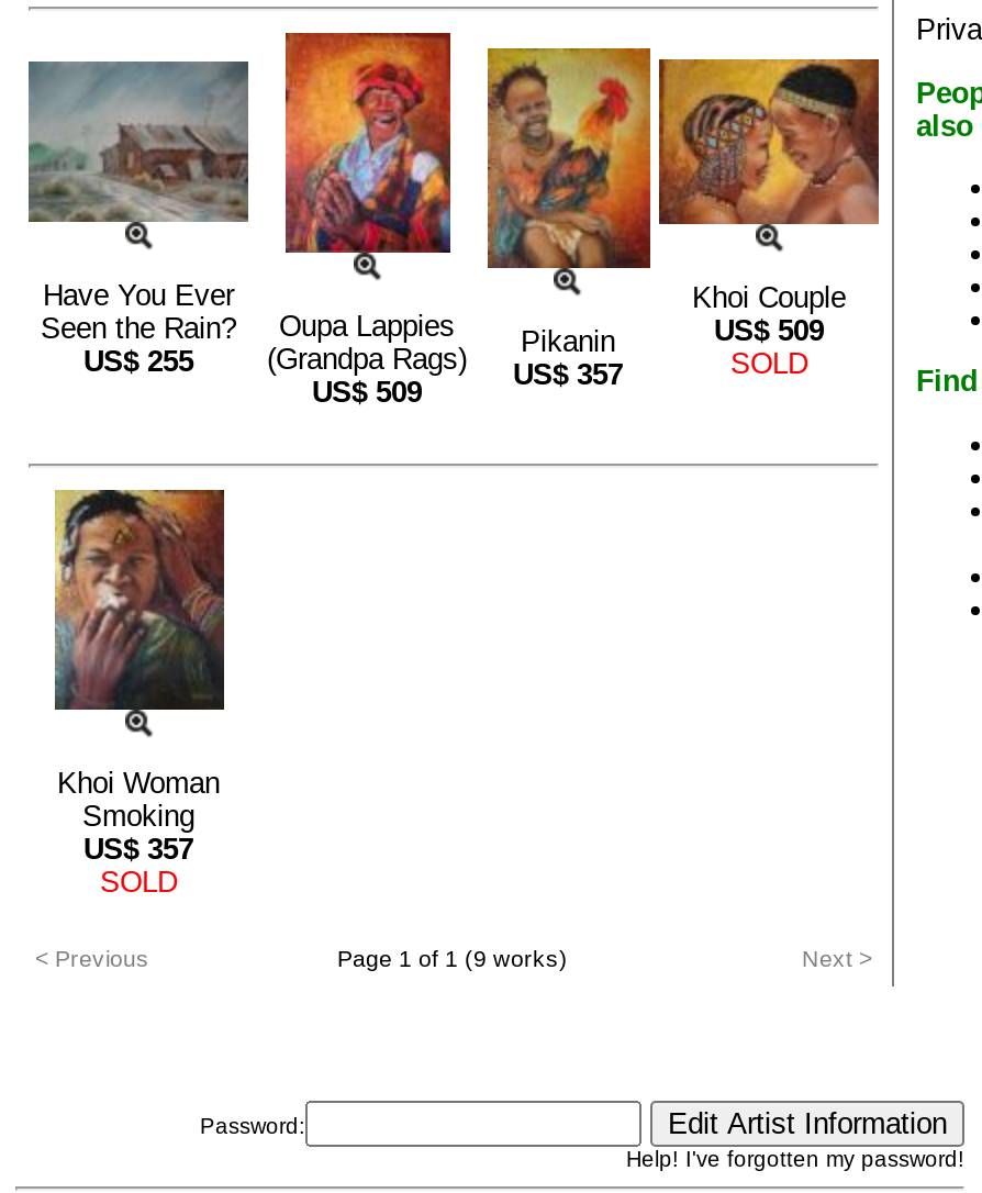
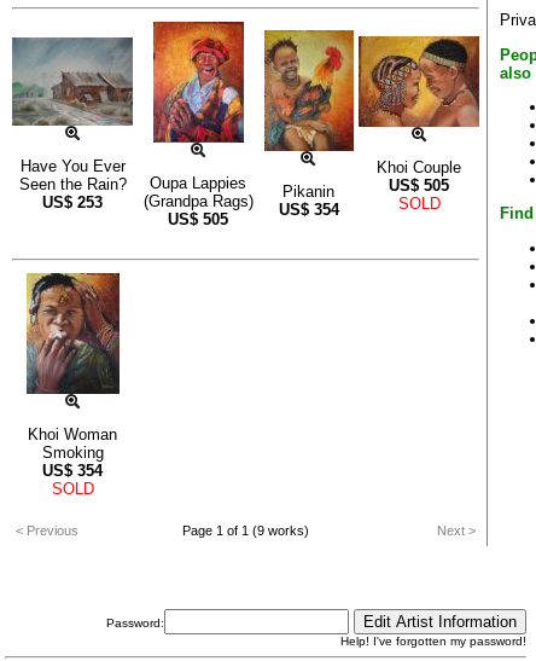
- US$509
+ US$505

- US$255
+ US$253

- (Grandpa Rags) US$357
+ (Grandpa Rags) US$354

- US$509
+ US$505

- US$357
+ US$354
